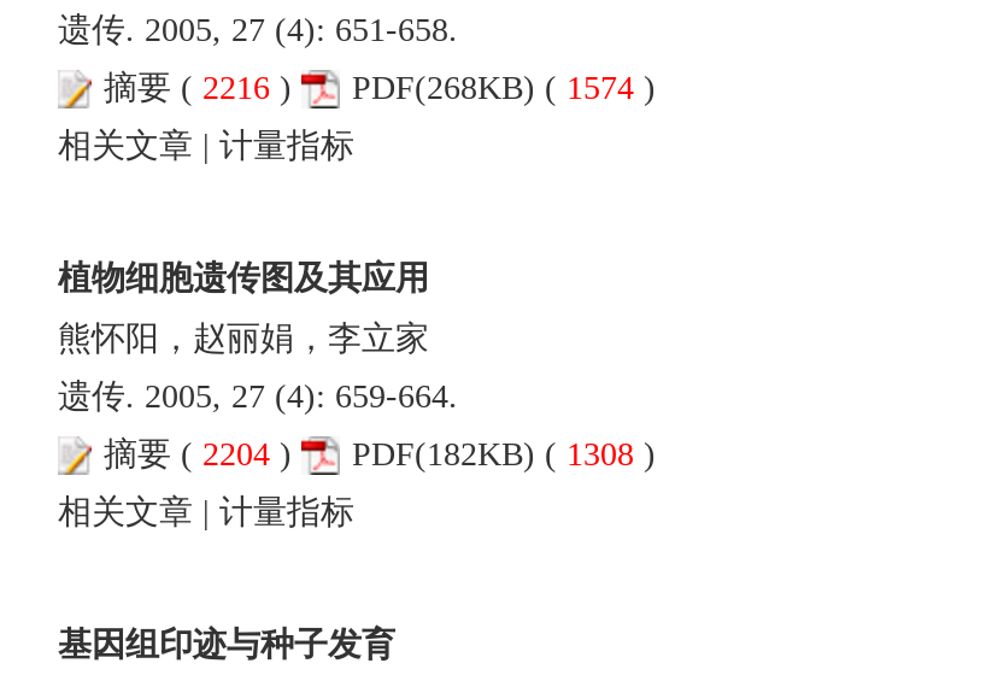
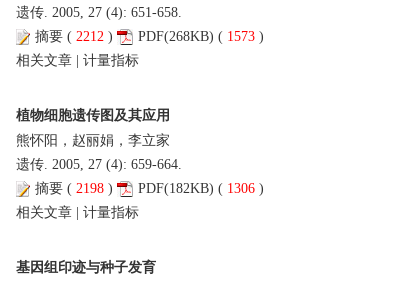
- 摘要(2216)
+ 摘要(2212)

- PDF(268KB) (1574)
+ PDF(268KB) (1573)

- 摘要(2204)
+ 摘要(2198)

- PDF(182KB) (1308)
+ PDF(182KB) (1306)
